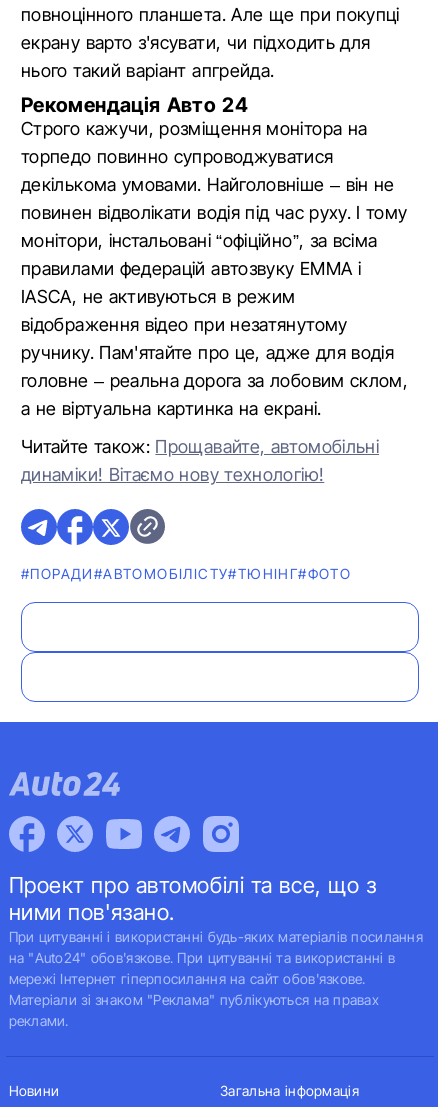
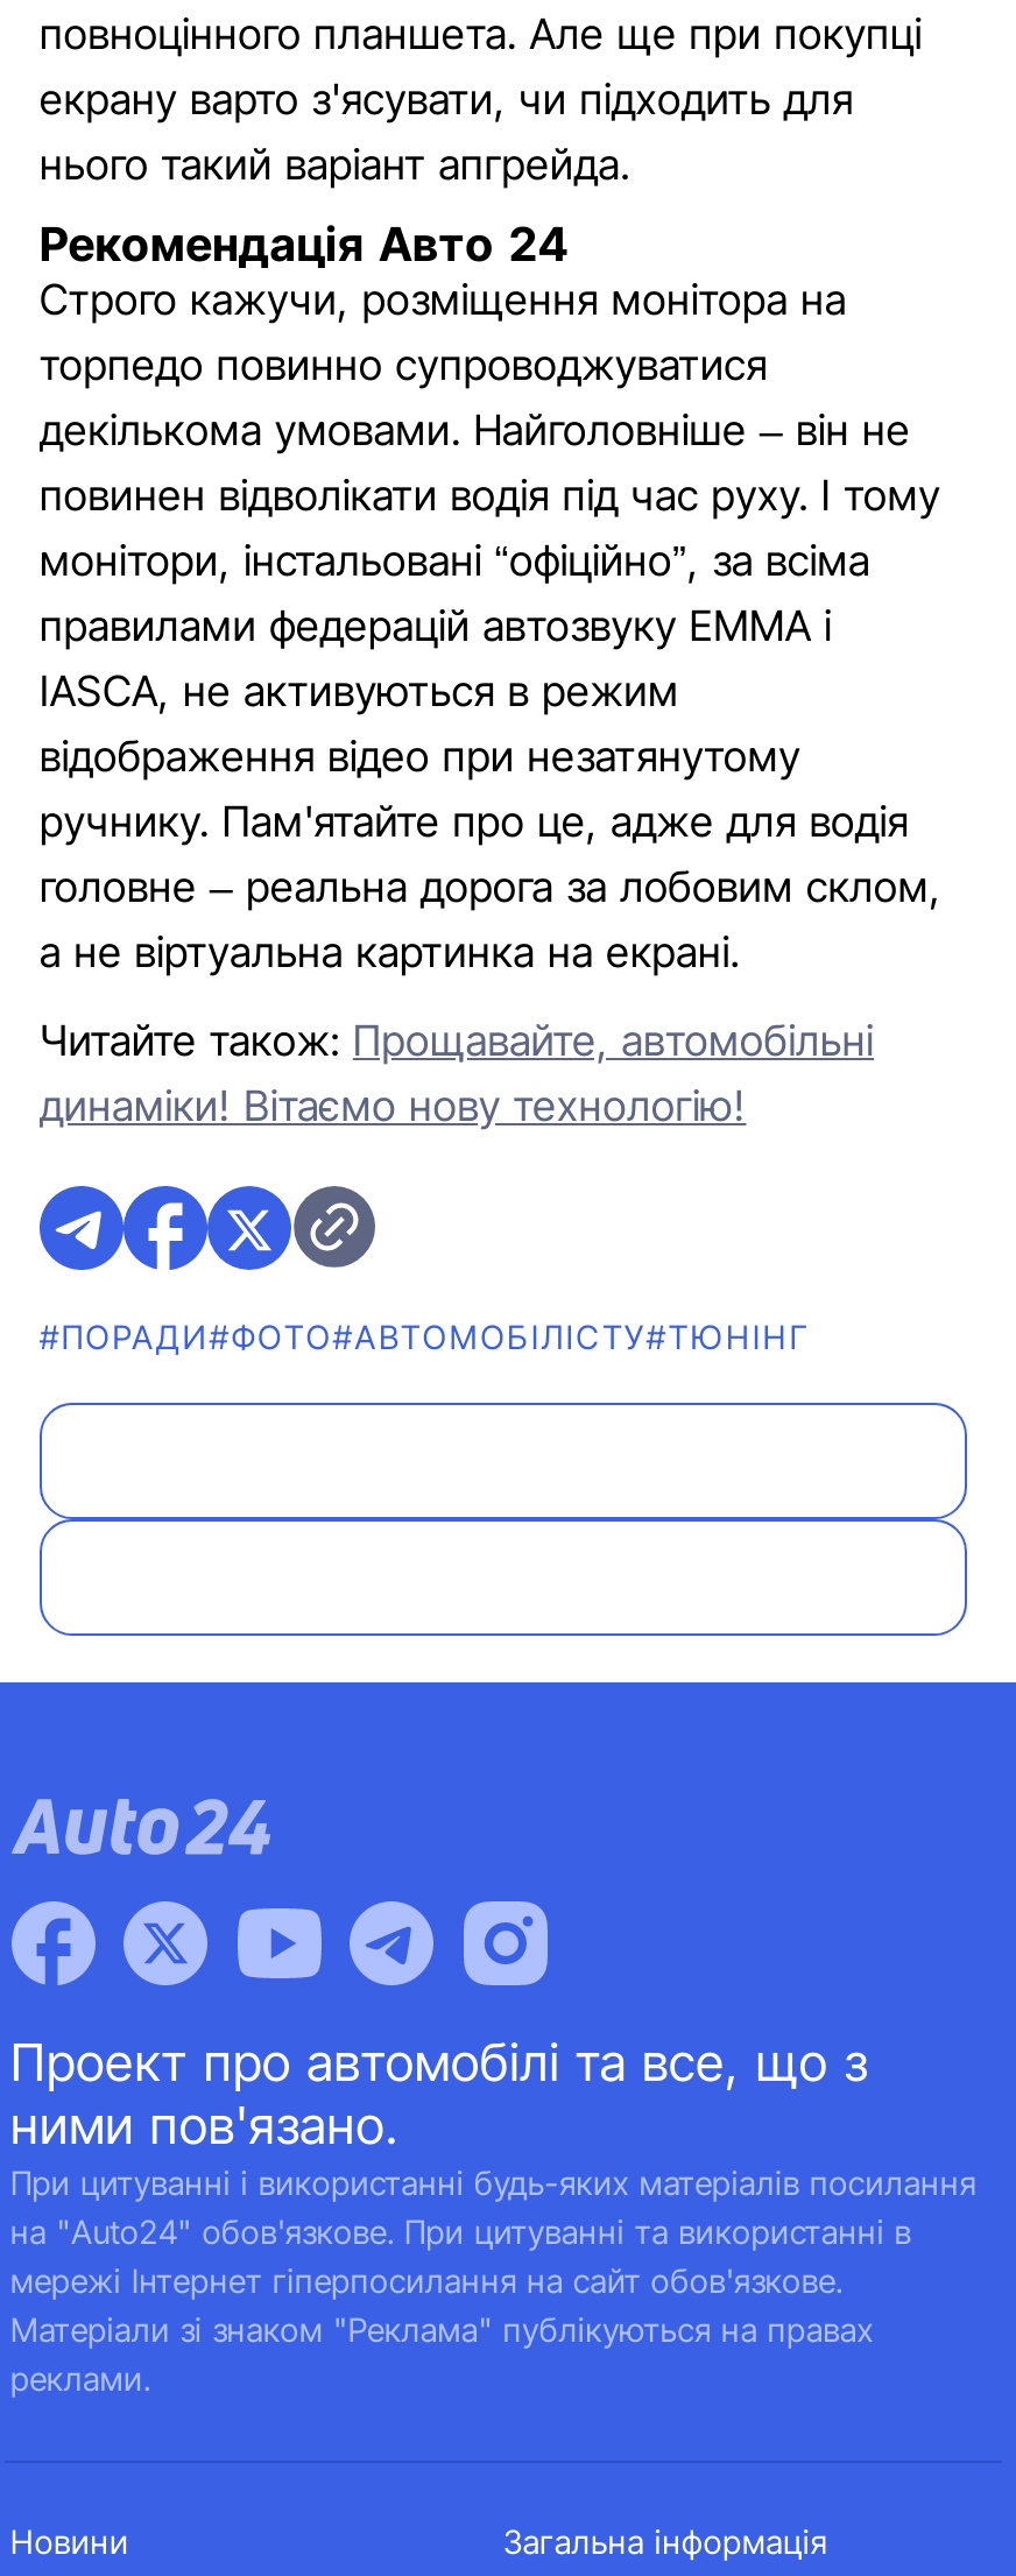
- #ПОРАДИ#АВТОМОБІЛІСТУ#ТЮНІНГ#ФОТО
+ #ПОРАДИ#ФОТО#АВТОМОБІЛІСТУ#ТЮНІНГ
